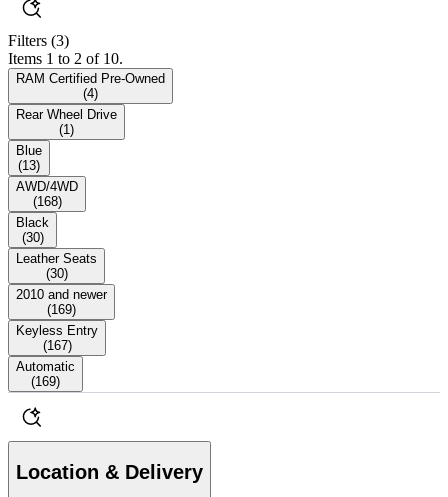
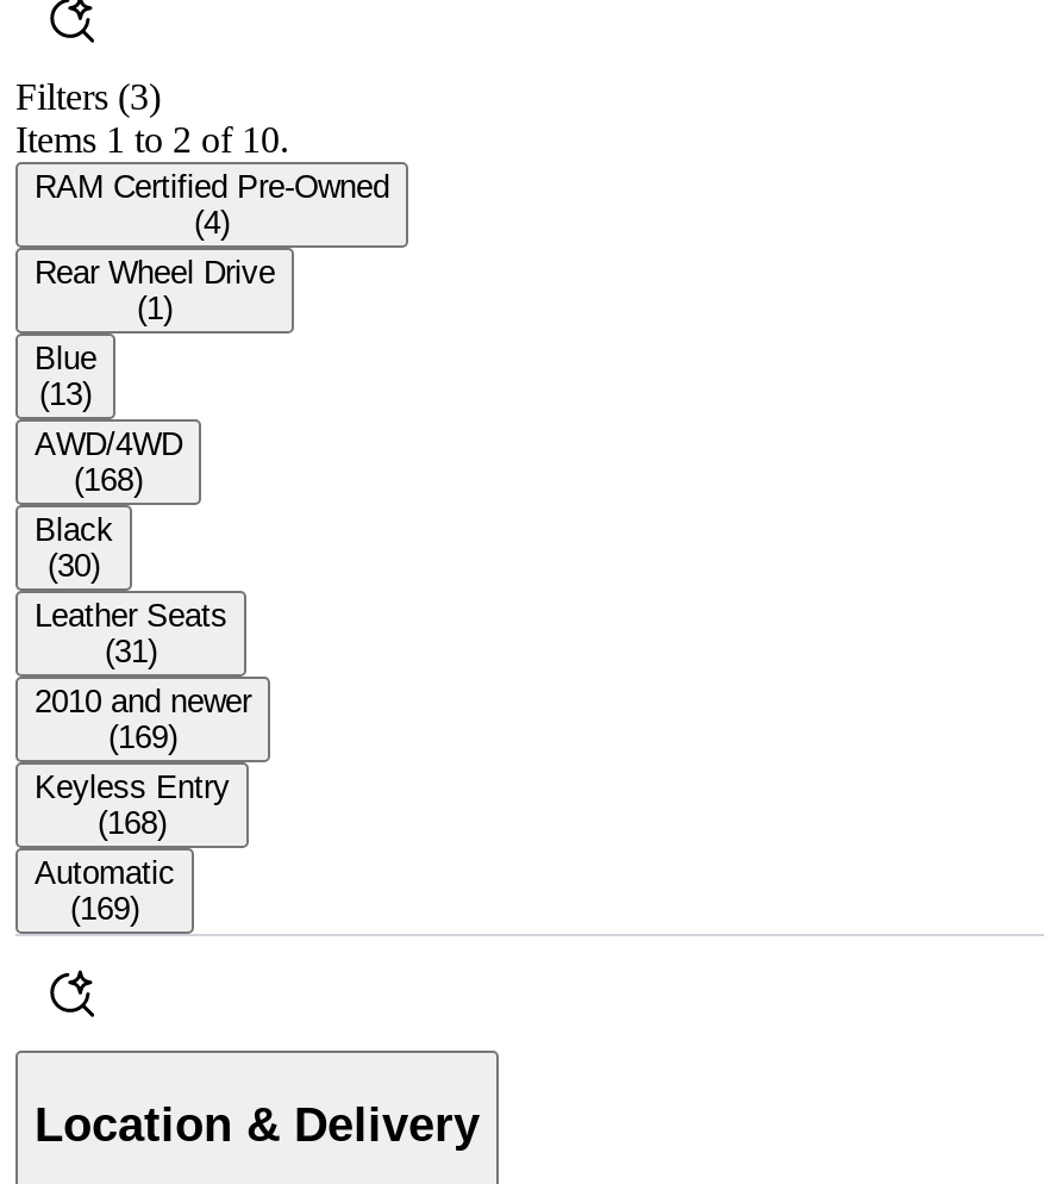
- (30)
+ (31)

- (167)
+ (168)
